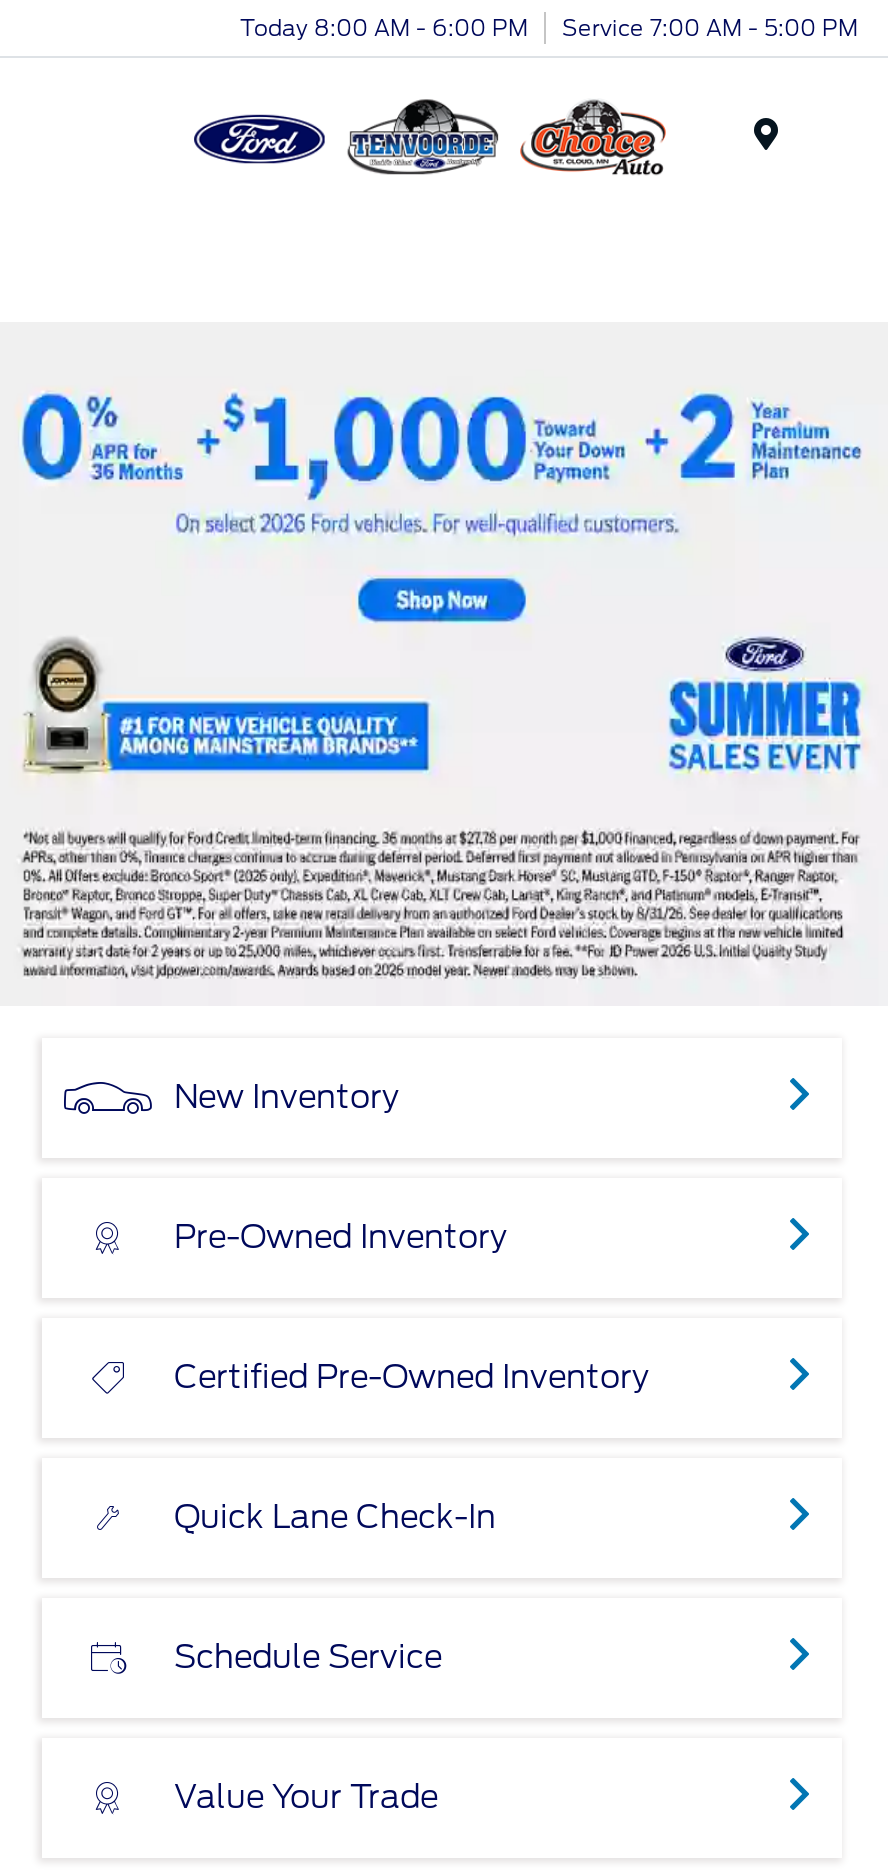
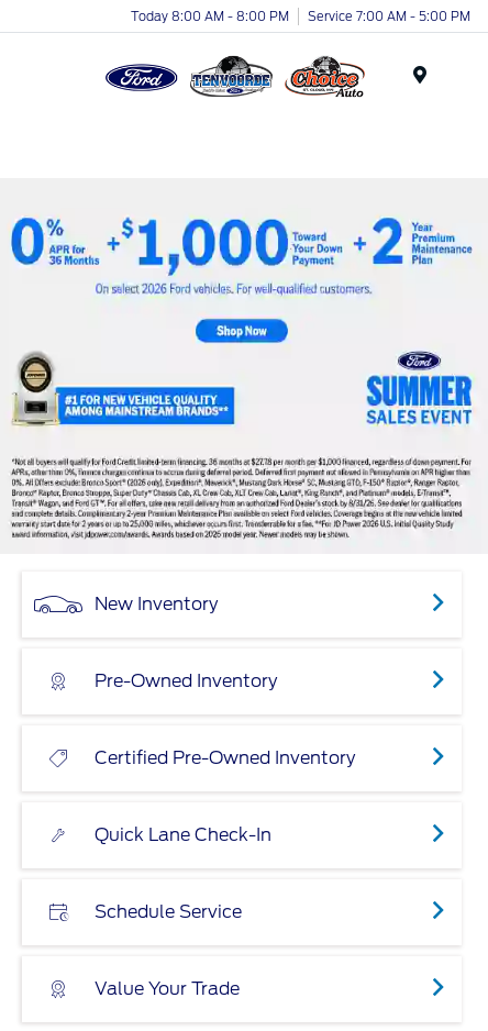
- Today 8:00 AM - 6:00 PM Service 7:00 AM - 5:00 PM
+ Today 8:00 AM - 8:00 PM Service 7:00 AM - 5:00 PM
